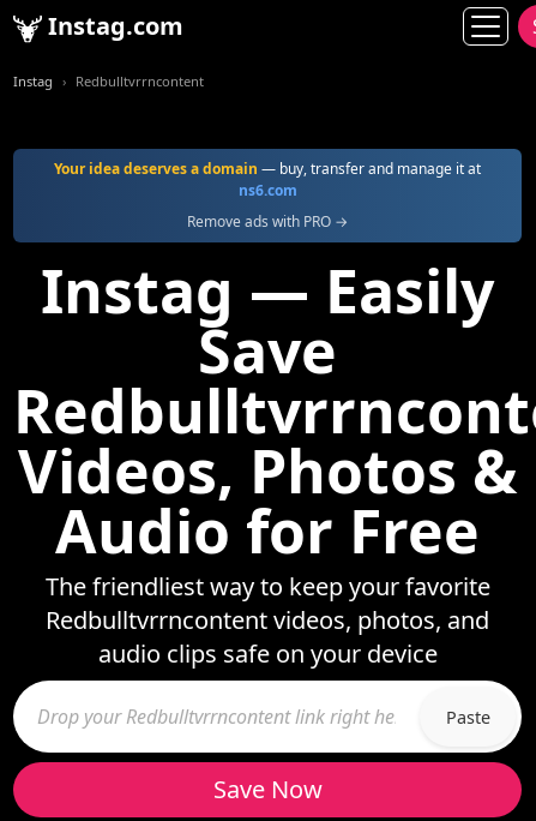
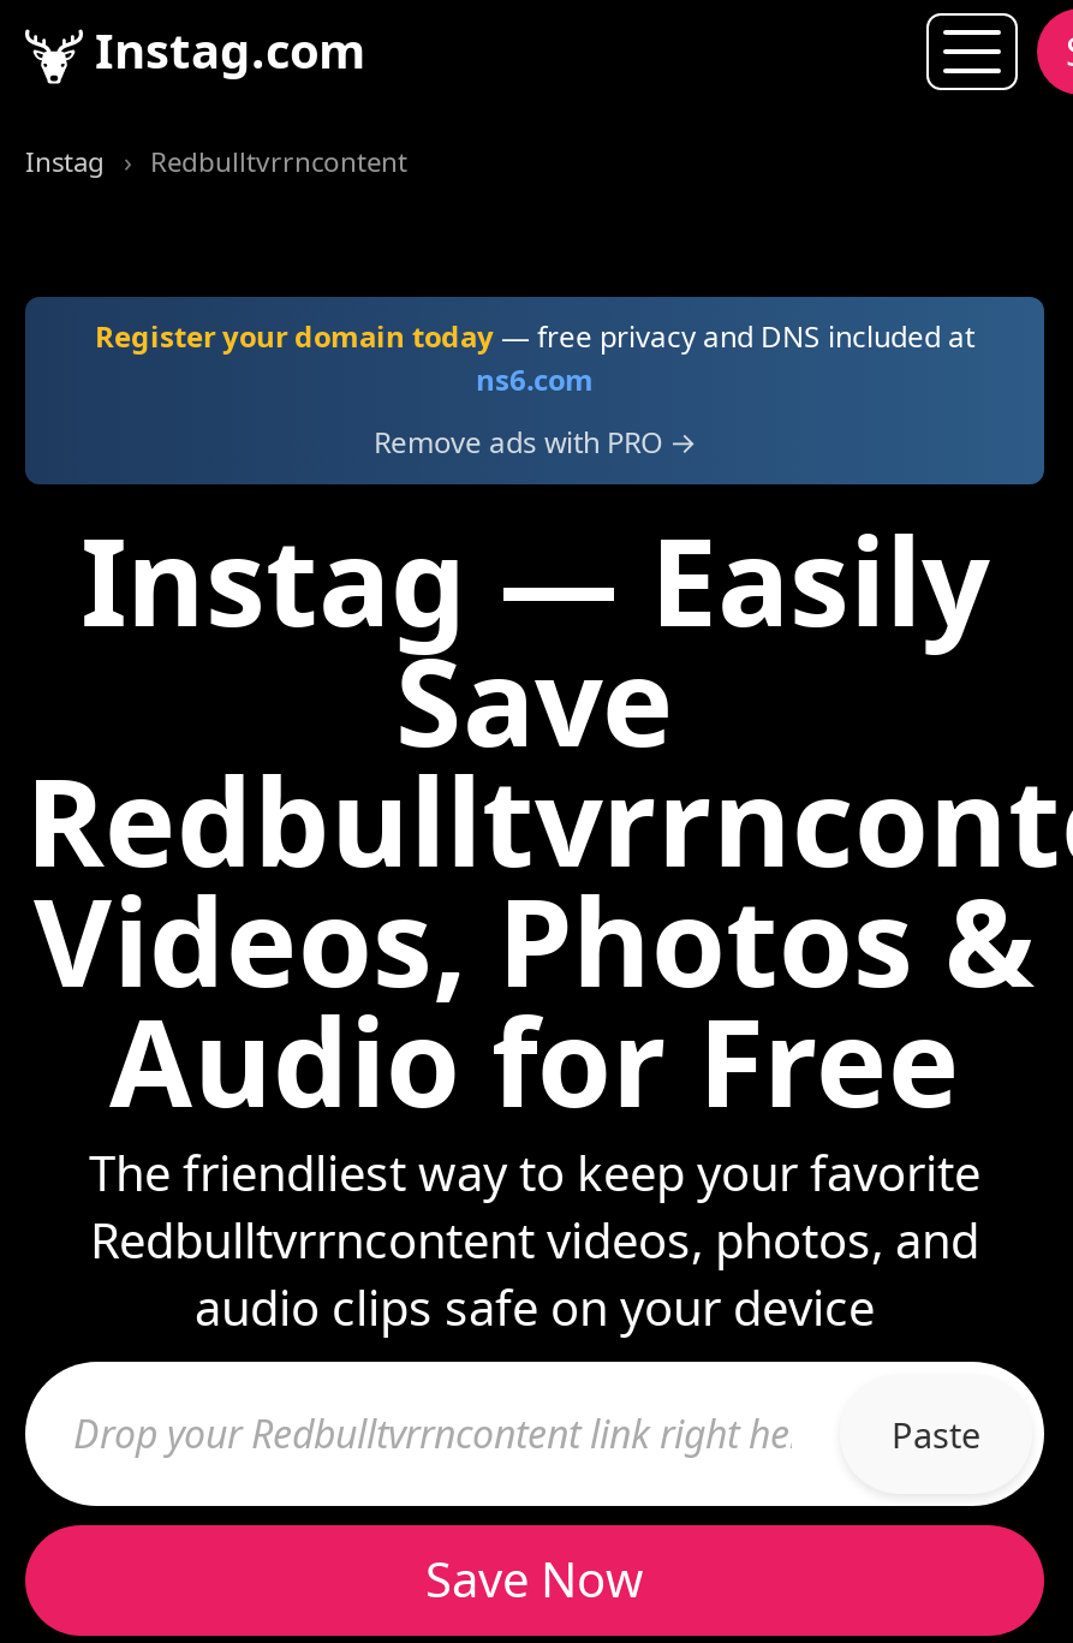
- Your idea deserves a domain — buy, transfer and manage it at
+ Register your domain today — free privacy and DNS included at
